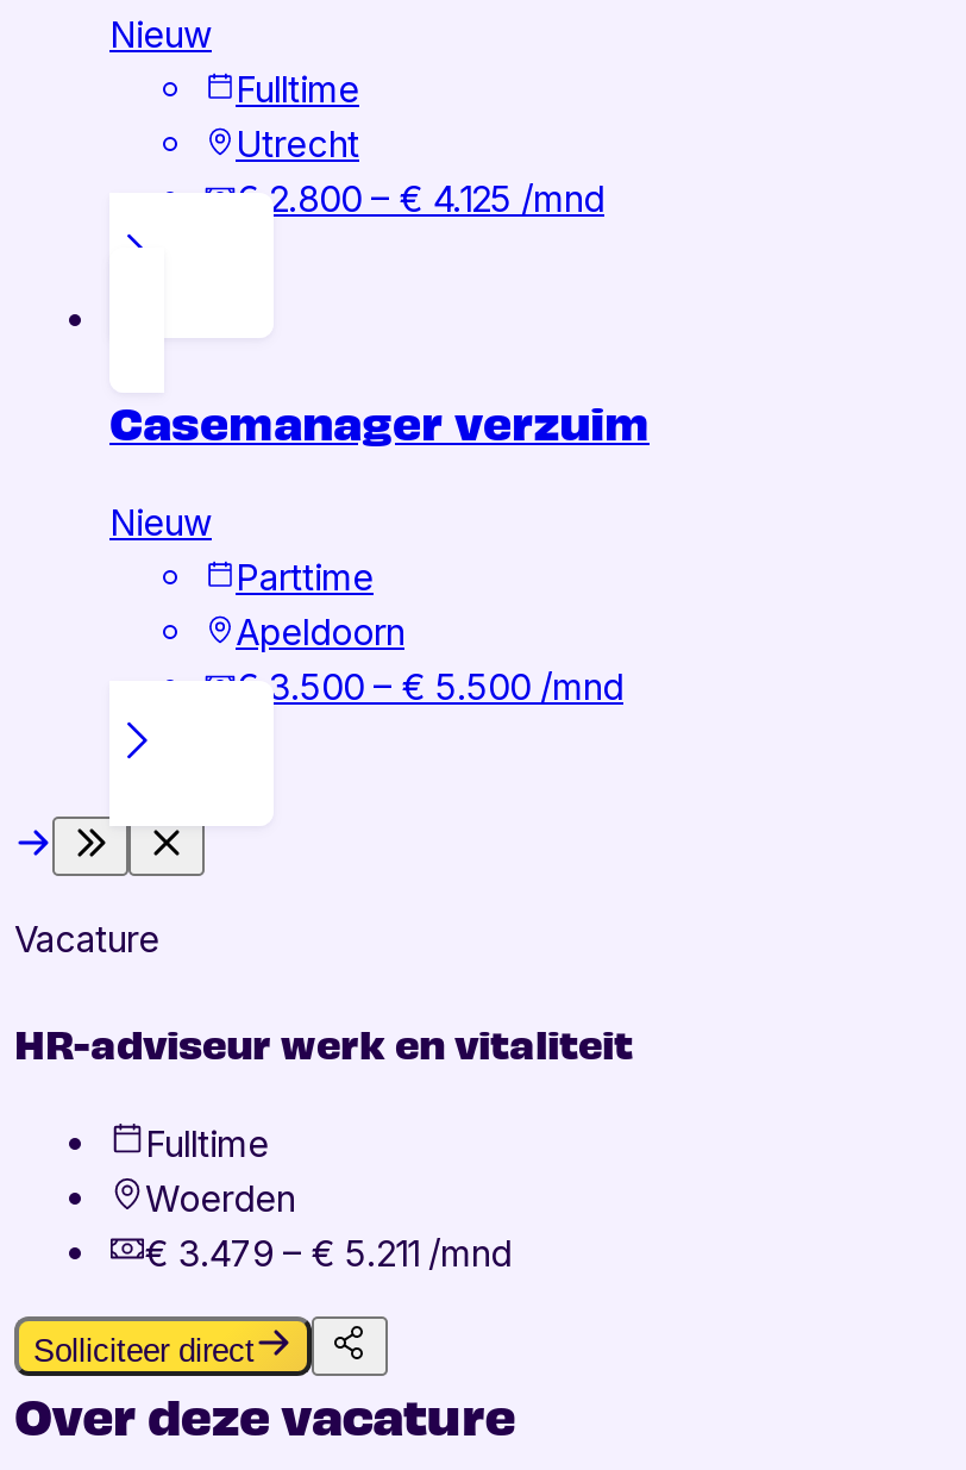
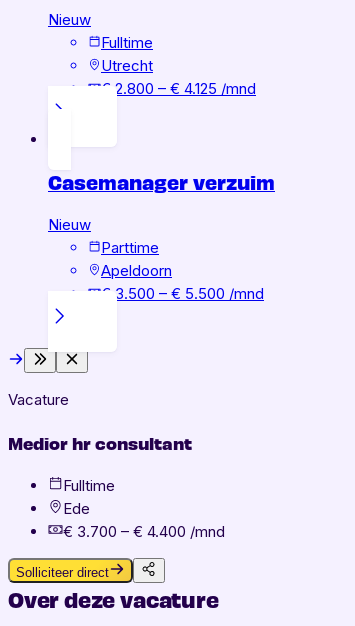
- HR-adviseur werk en vitaliteit
+ Medior hr consultant

- Woerden
- € 3.479 – € 5.211 /mnd
+ Ede
+ € 3.700 – € 4.400 /mnd
